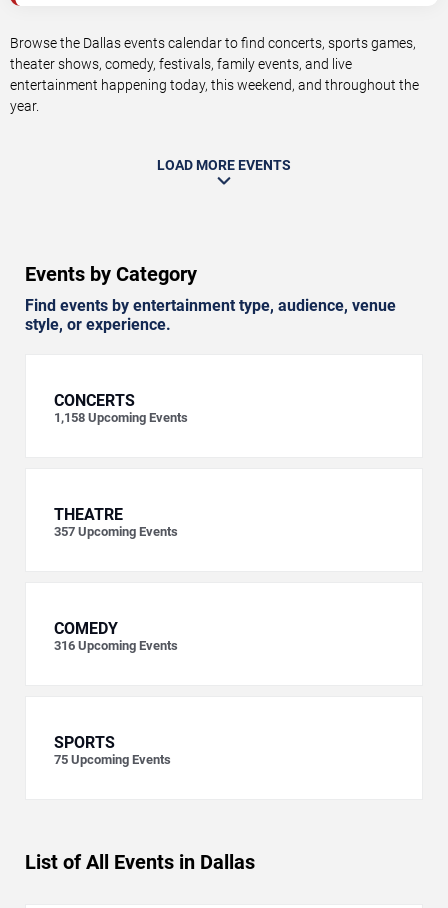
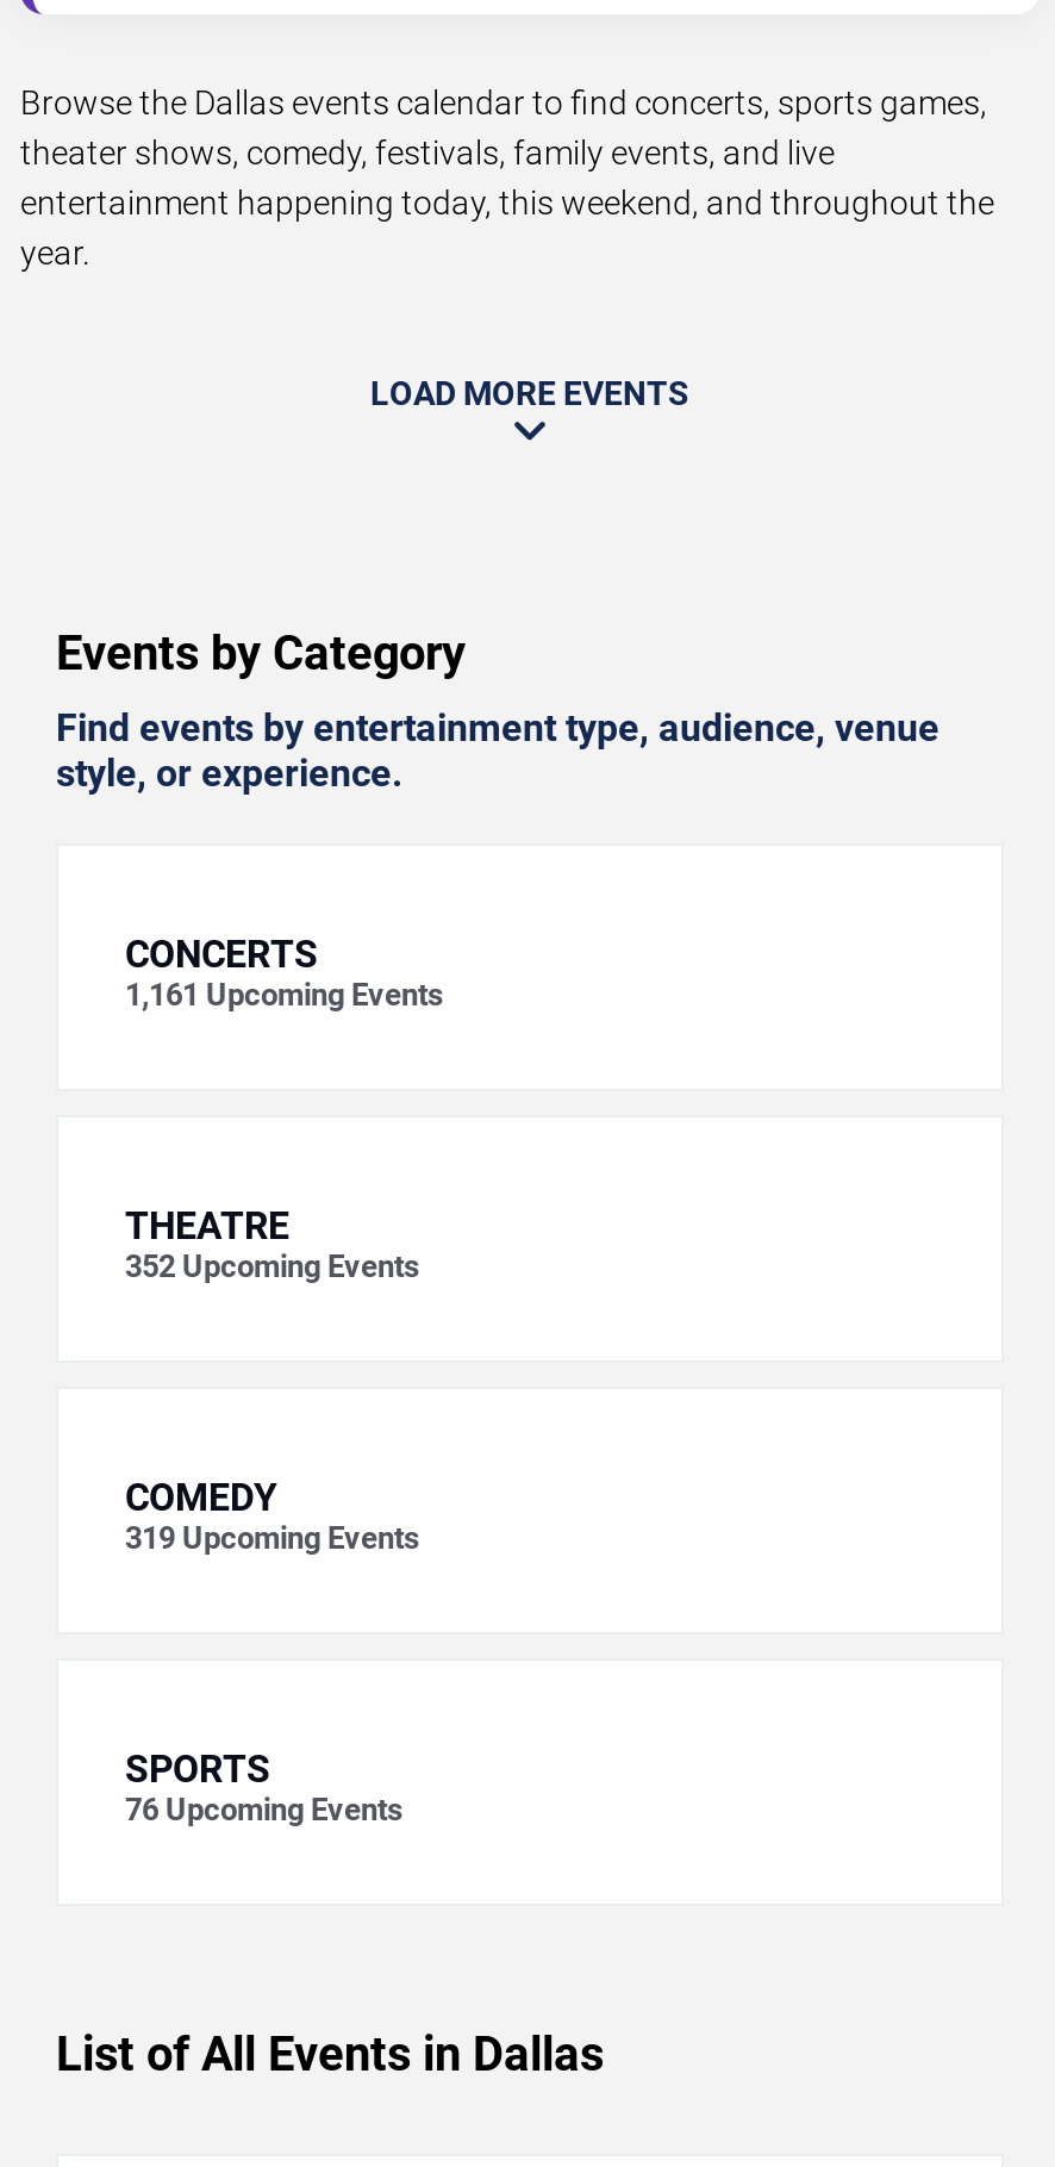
- 1,158 Upcoming Events
+ 1,161 Upcoming Events

- 357 Upcoming Events
+ 352 Upcoming Events

- 316 Upcoming Events
+ 319 Upcoming Events

- 75 Upcoming Events
+ 76 Upcoming Events
